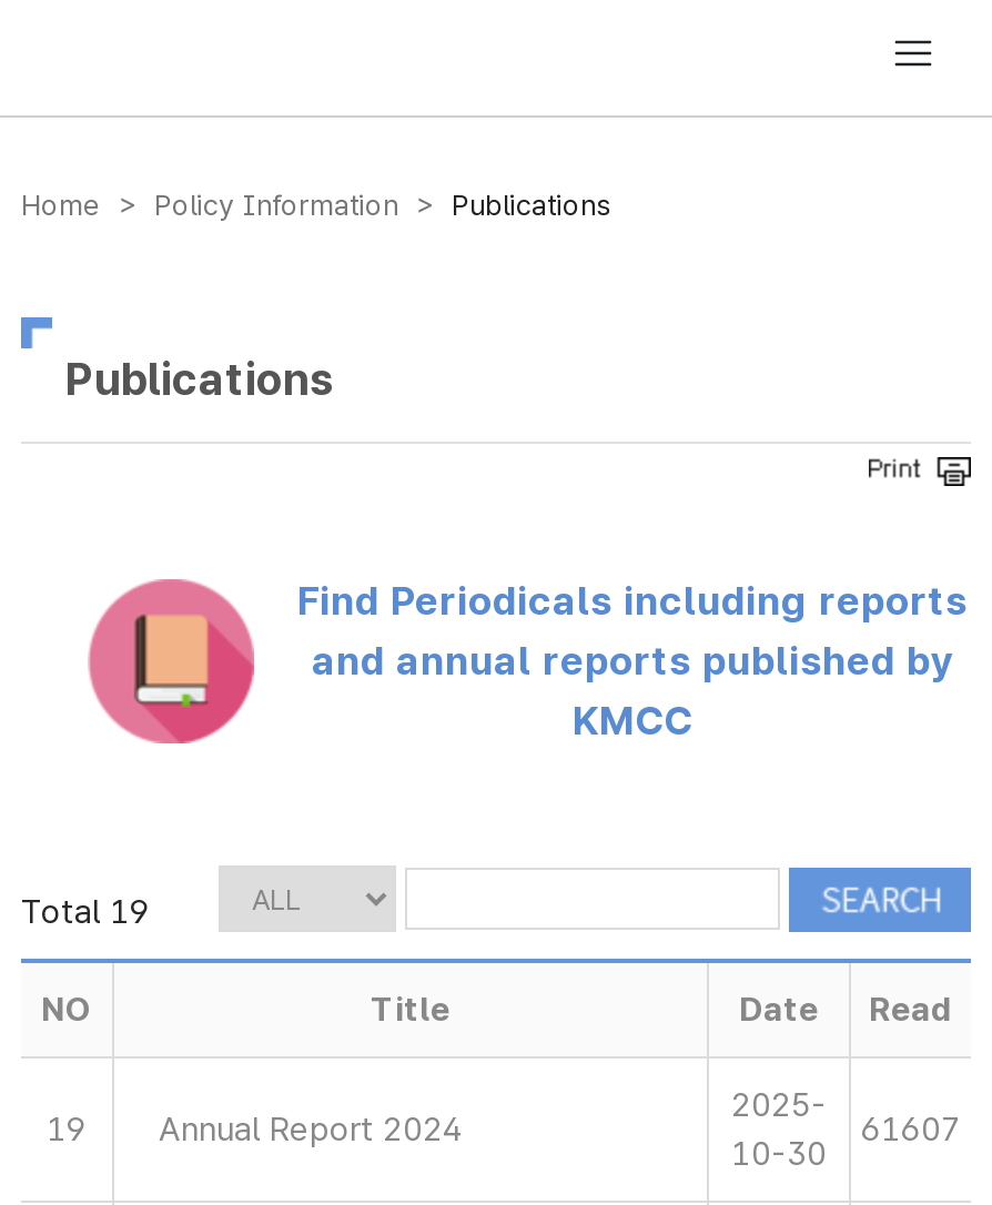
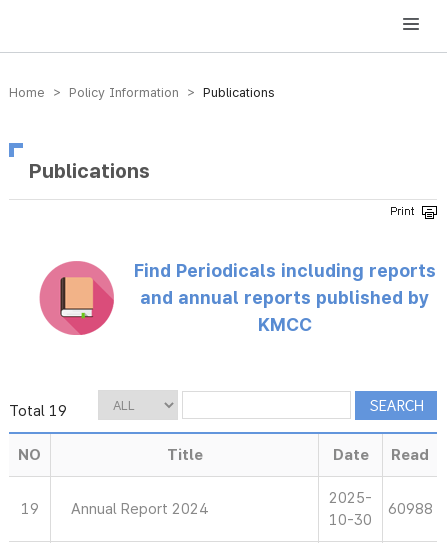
- 61607
+ 60988
